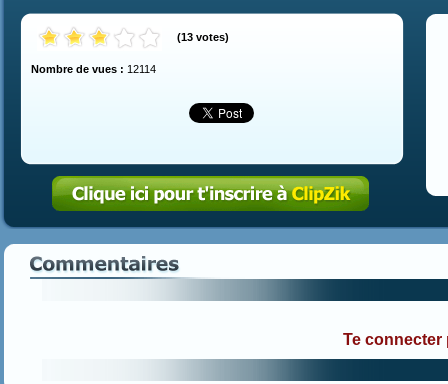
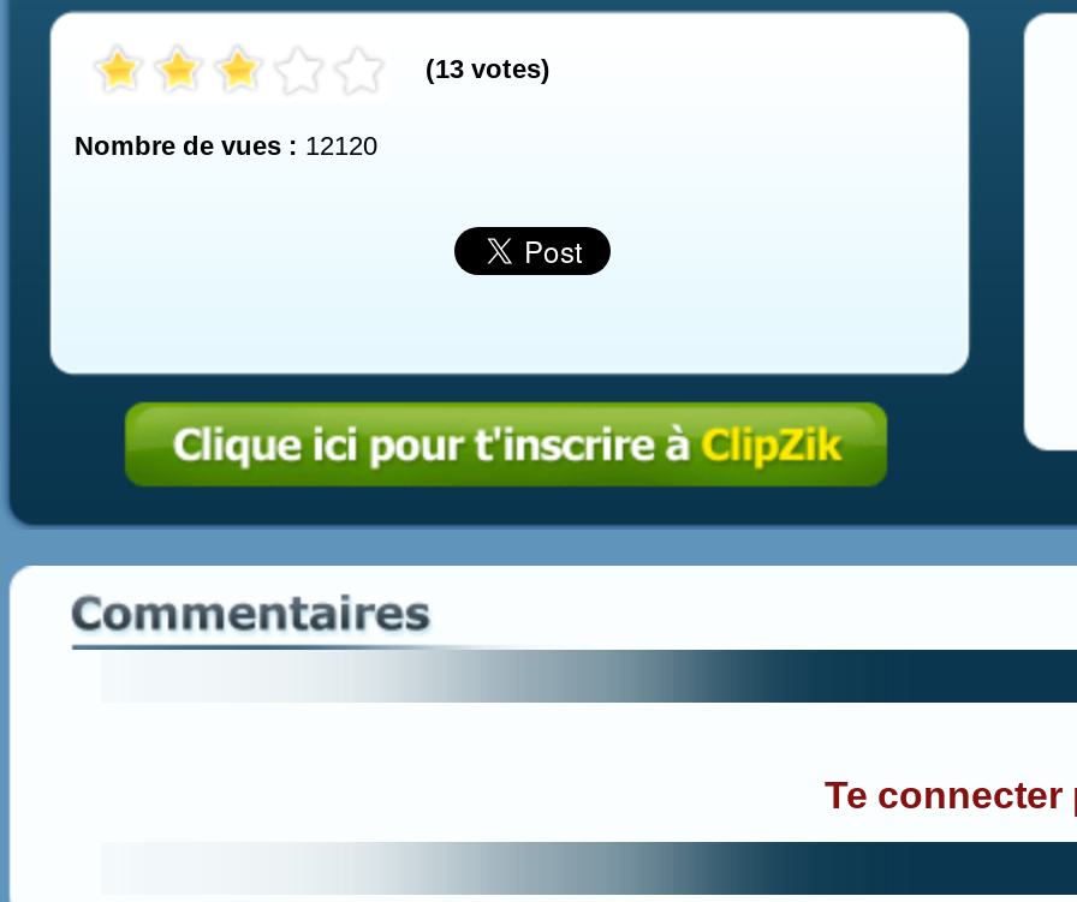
- Nombre de vues : 12114
+ Nombre de vues : 12120
